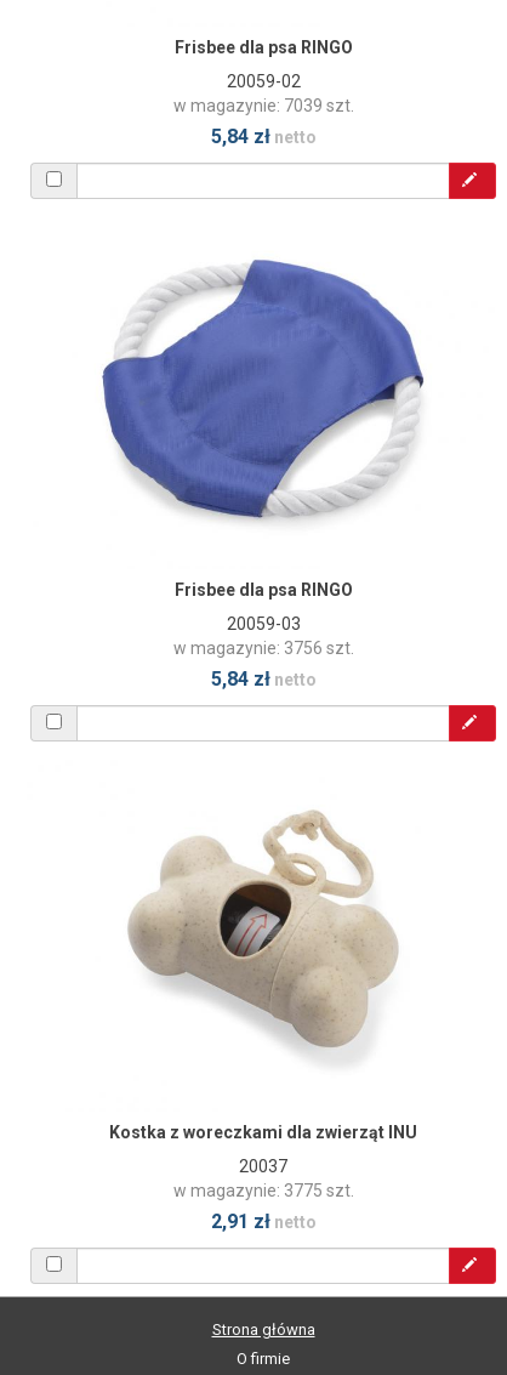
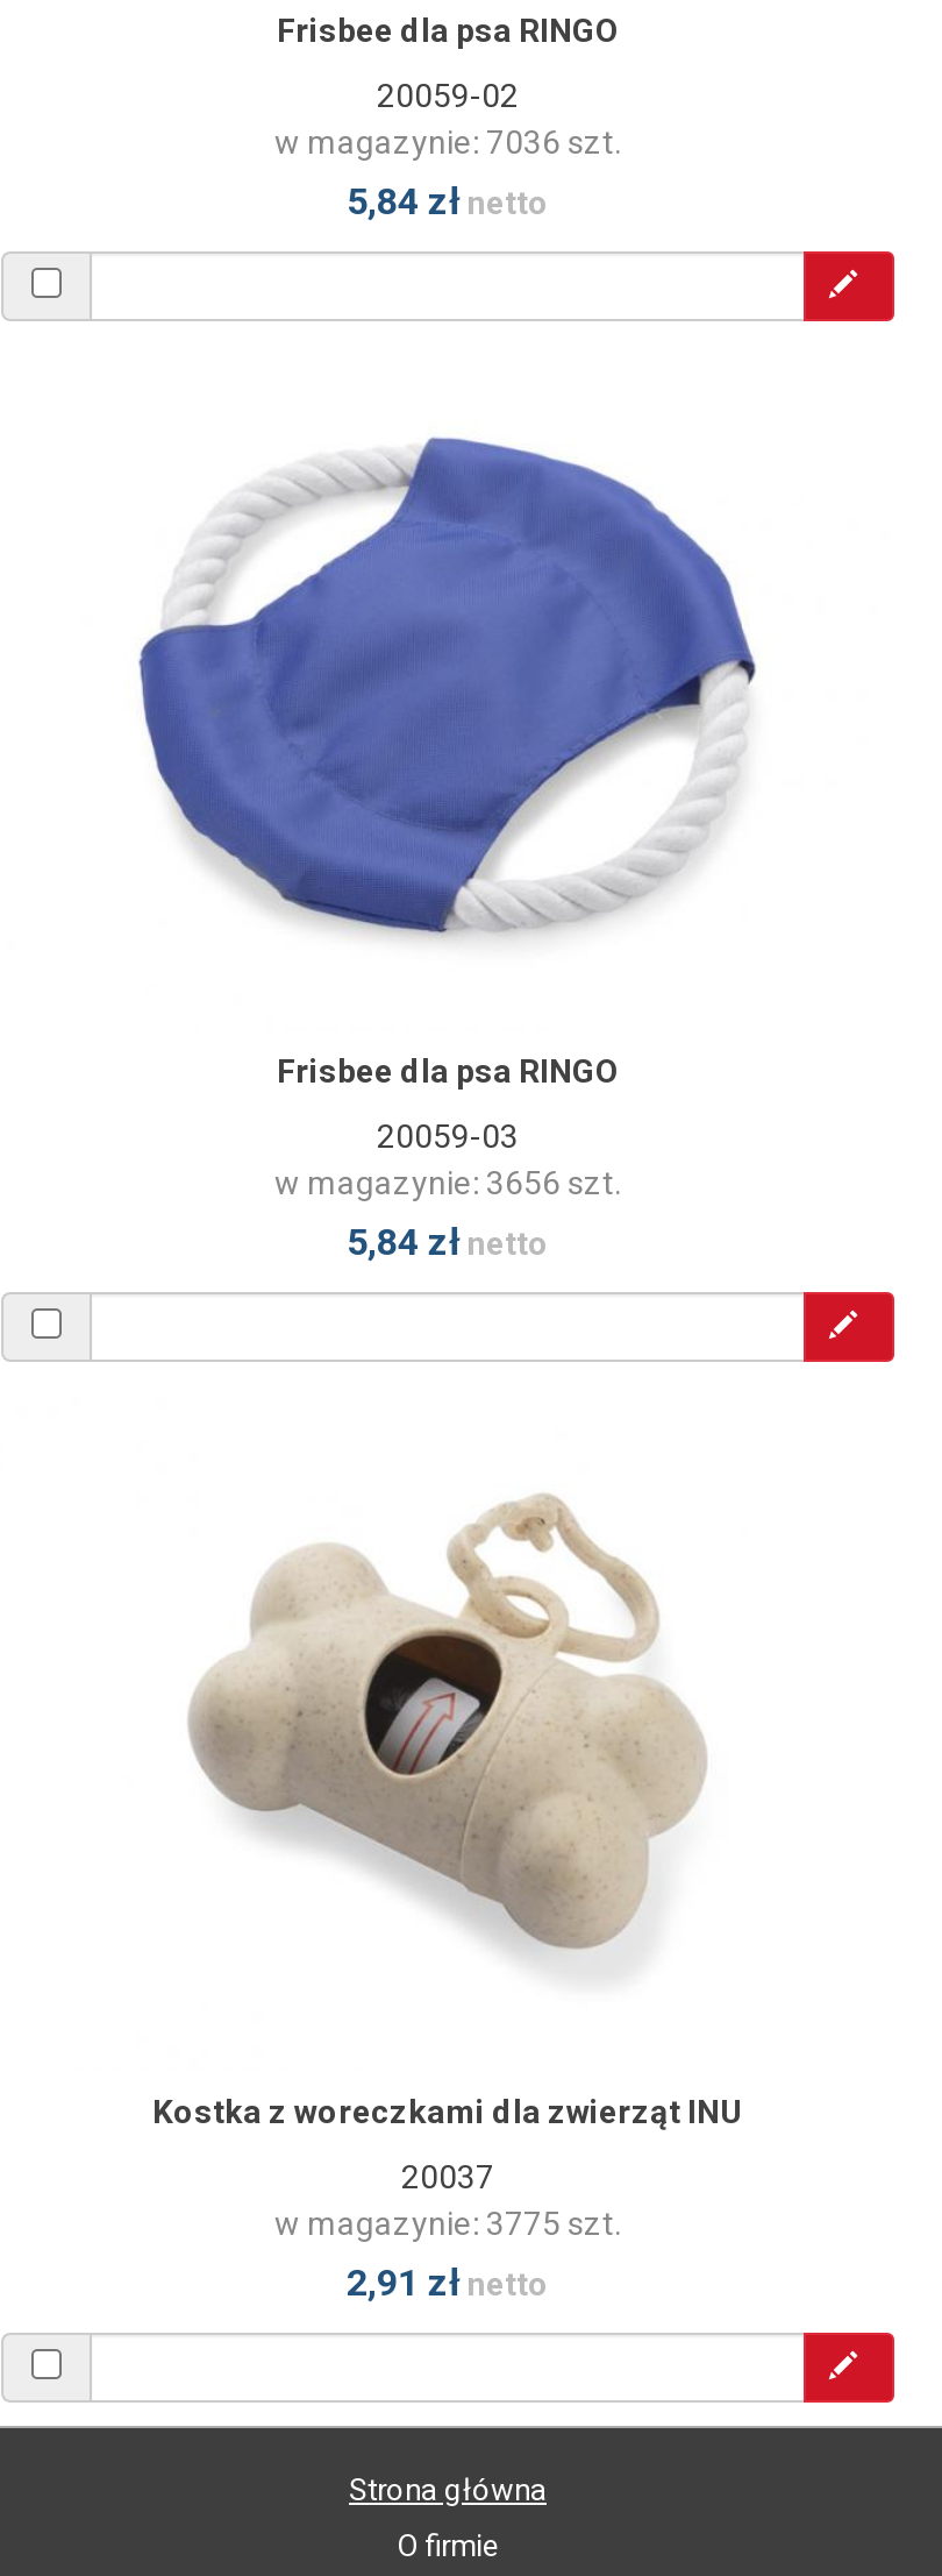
- w magazynie: 7039 szt.
+ w magazynie: 7036 szt.

- w magazynie: 3756 szt.
+ w magazynie: 3656 szt.
